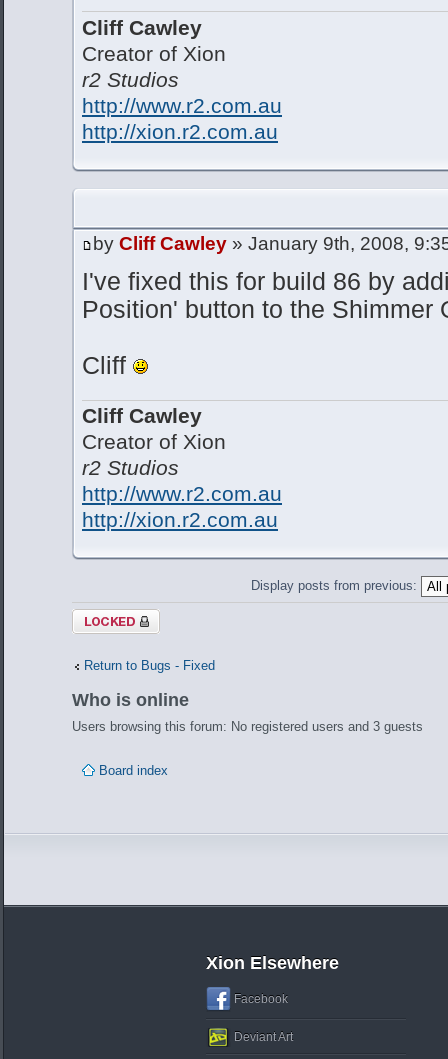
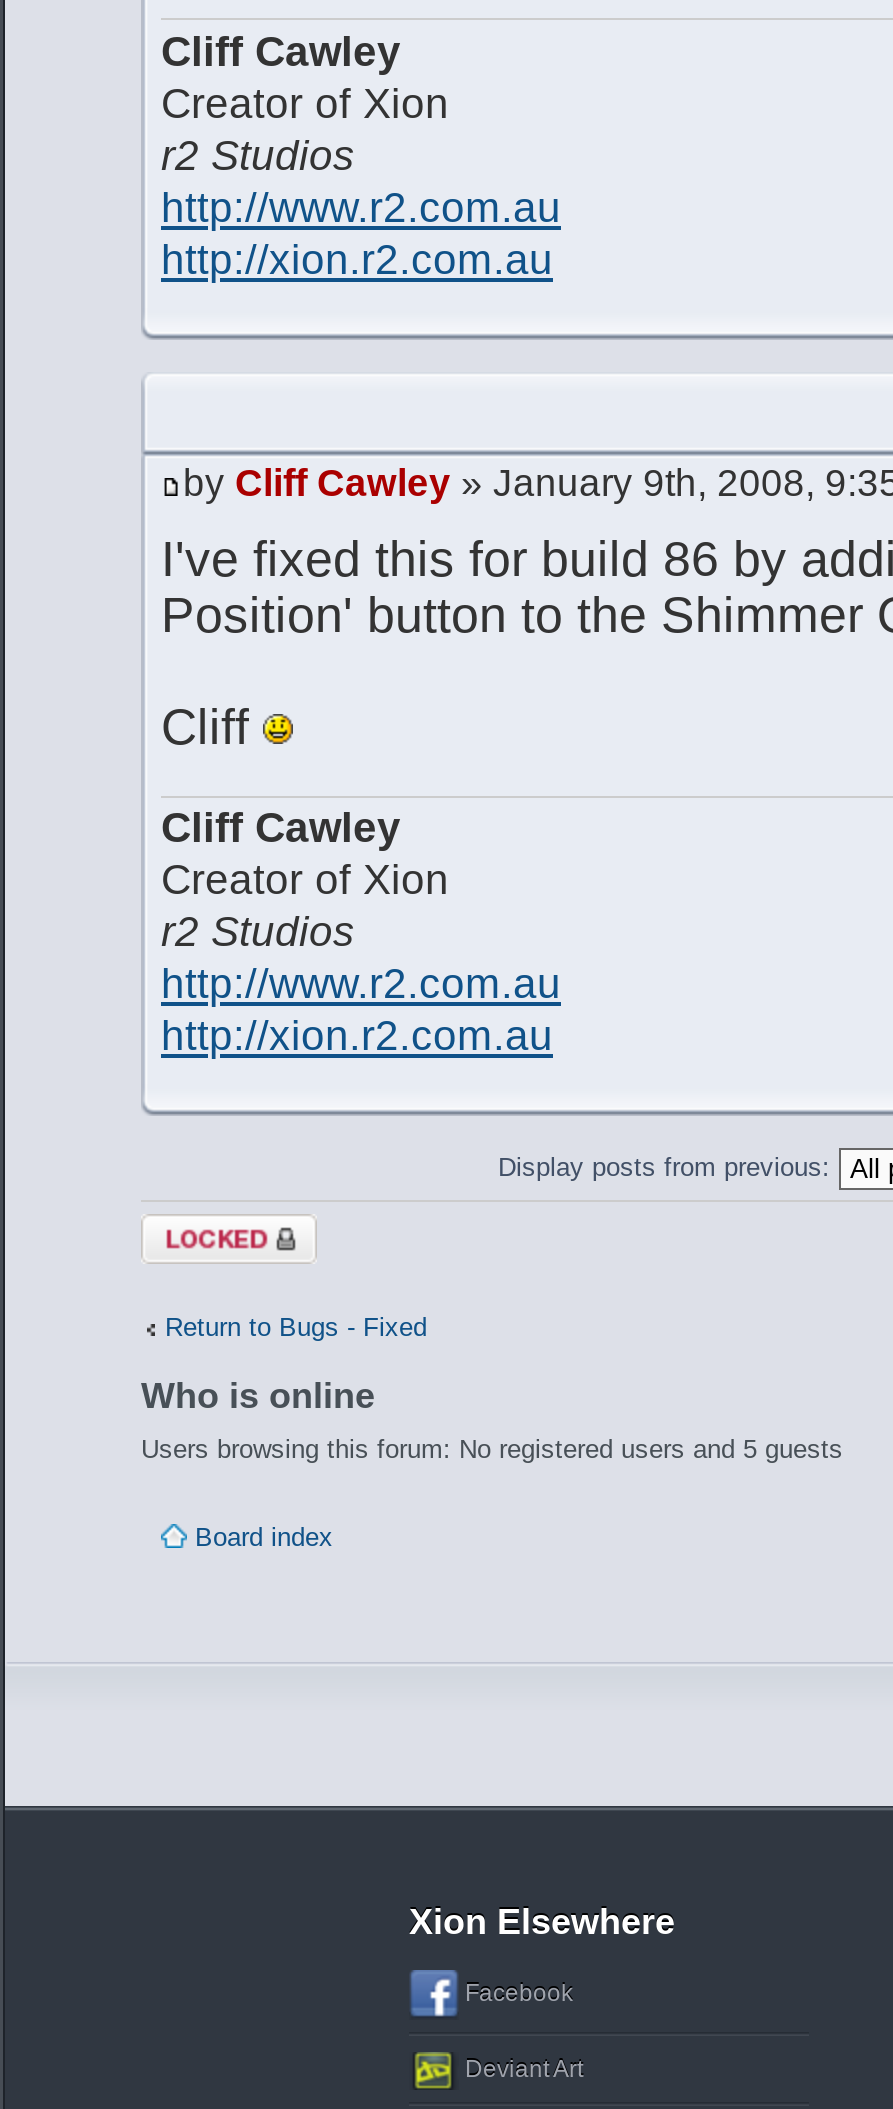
- Users browsing this forum: No registered users and 3 guests
+ Users browsing this forum: No registered users and 5 guests
